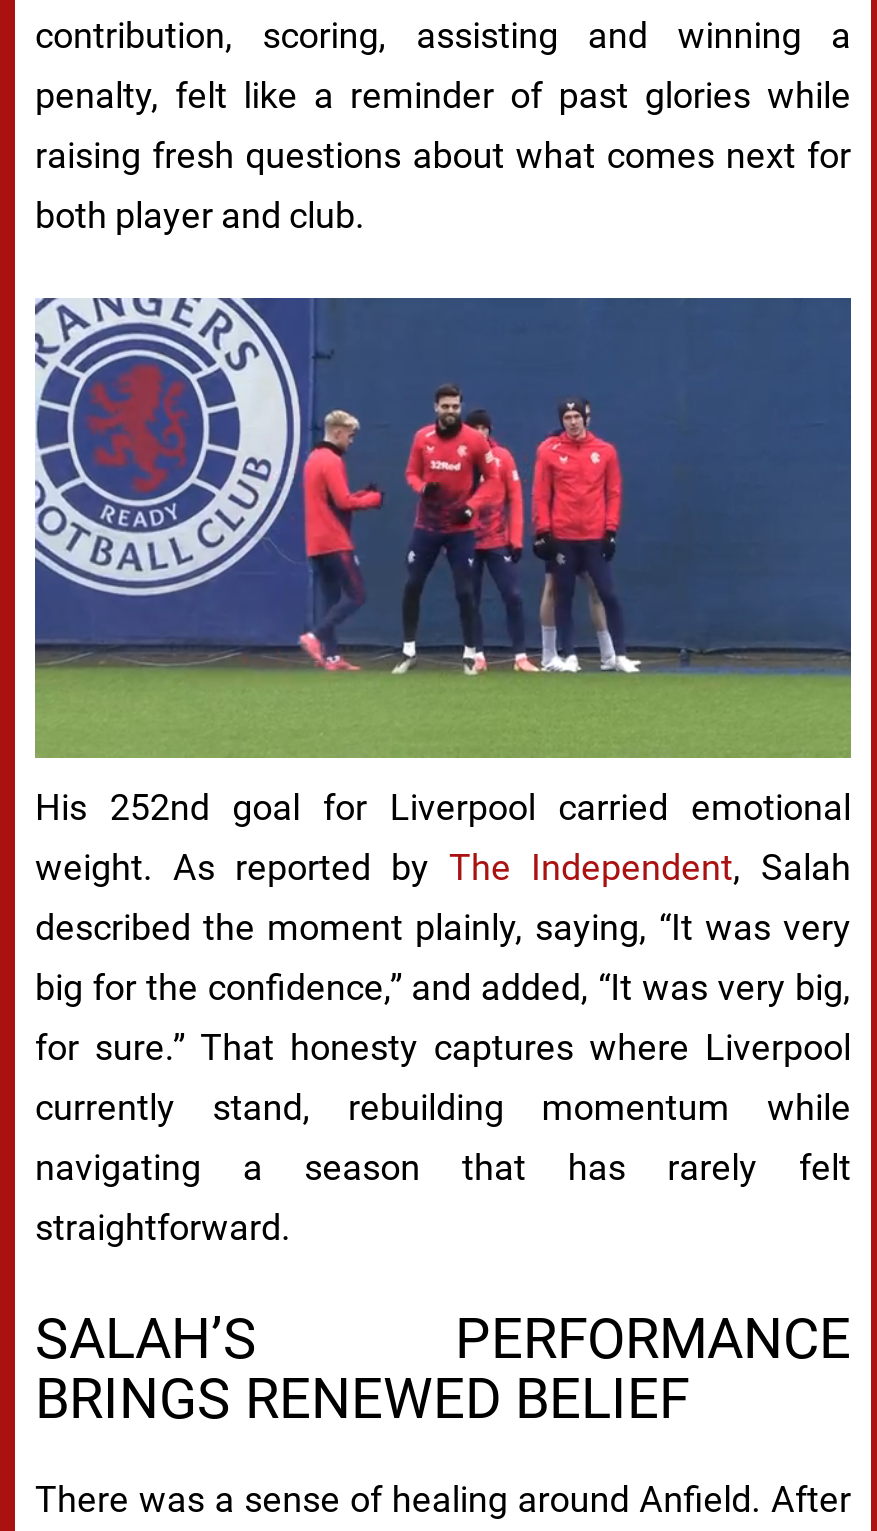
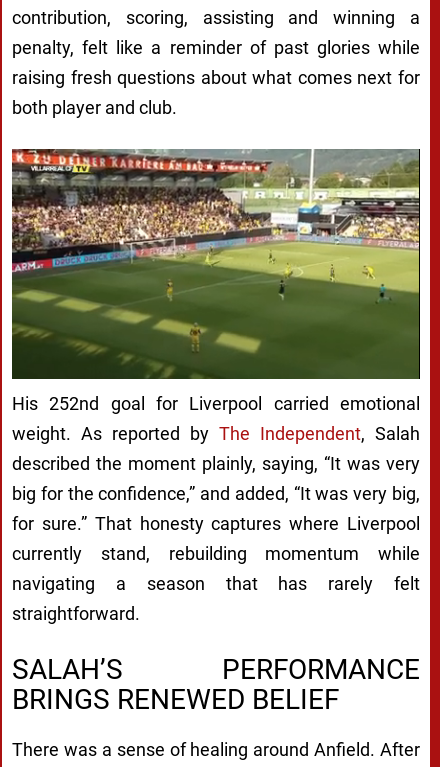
- [image]
+ [image]
